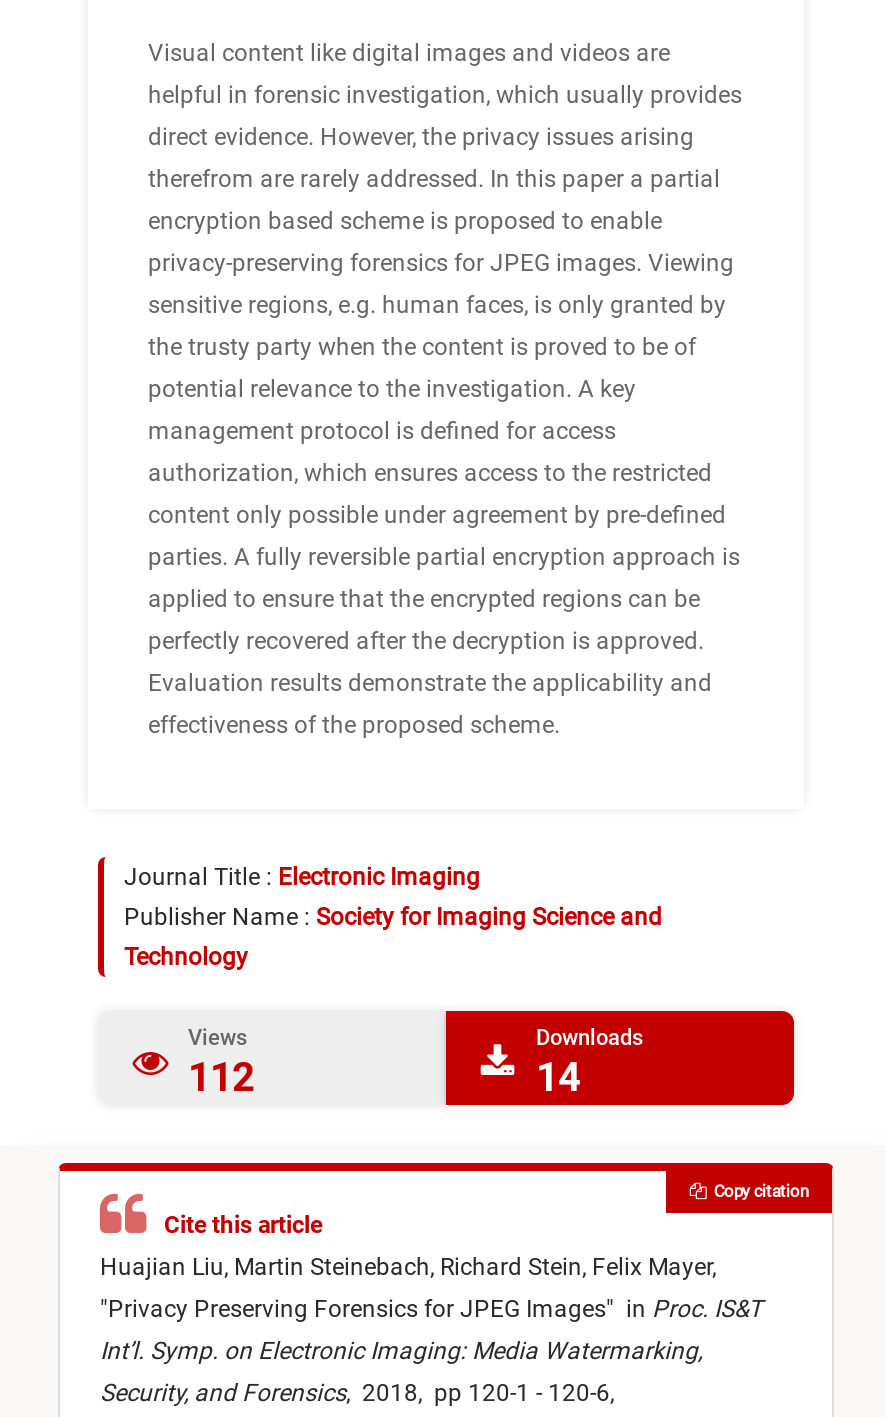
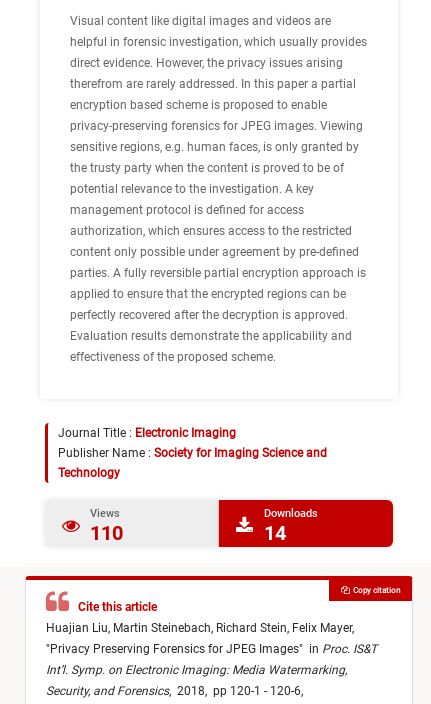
- 112
+ 110
